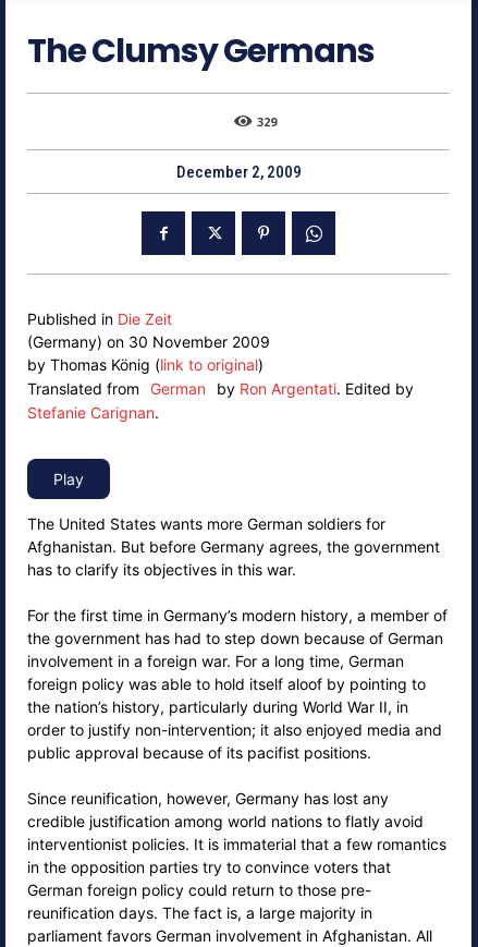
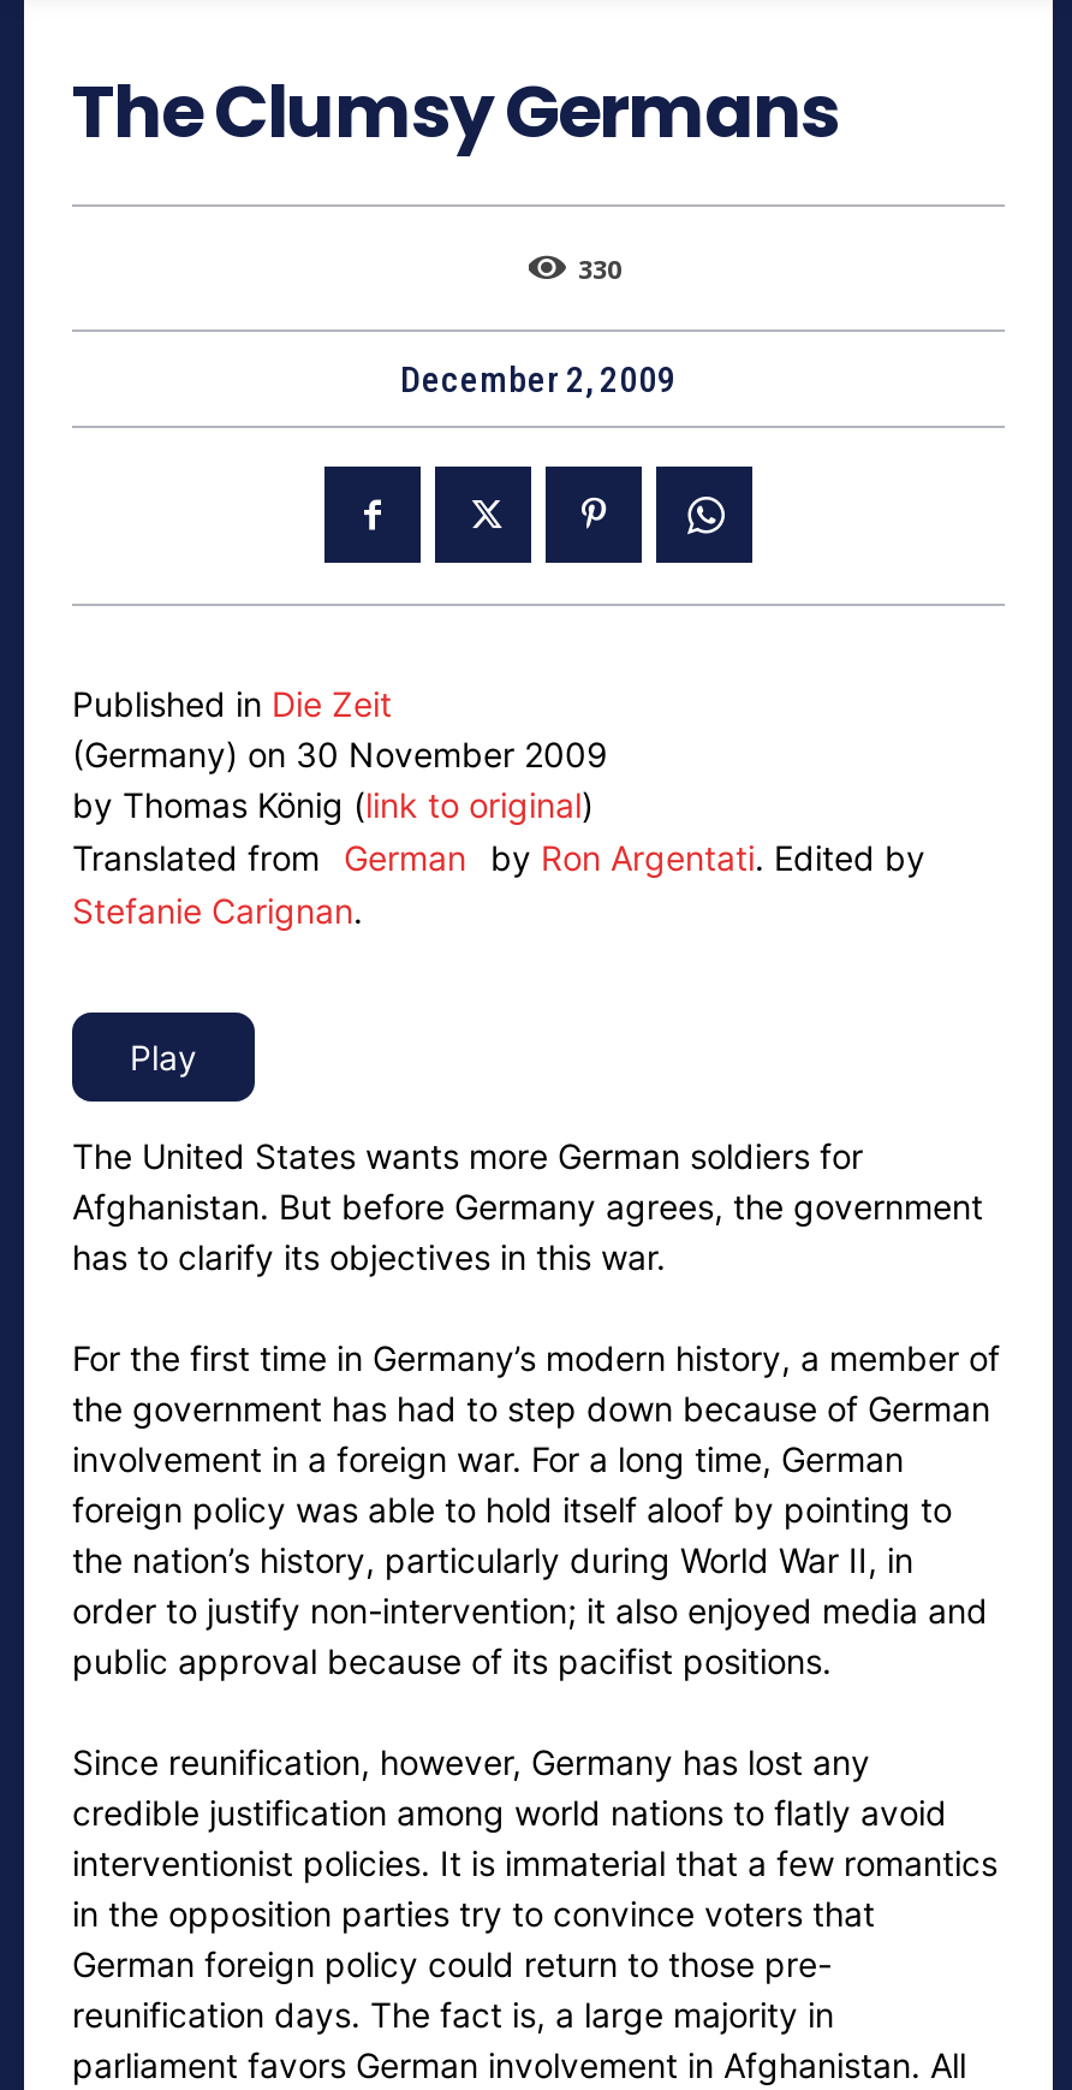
- 329
+ 330
